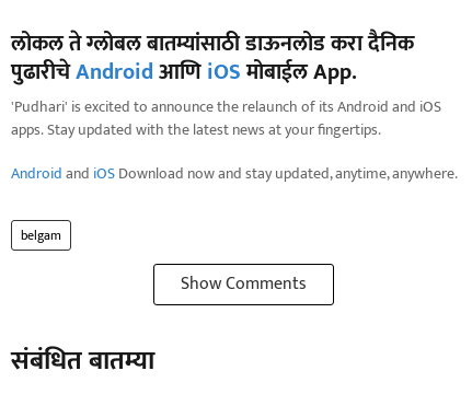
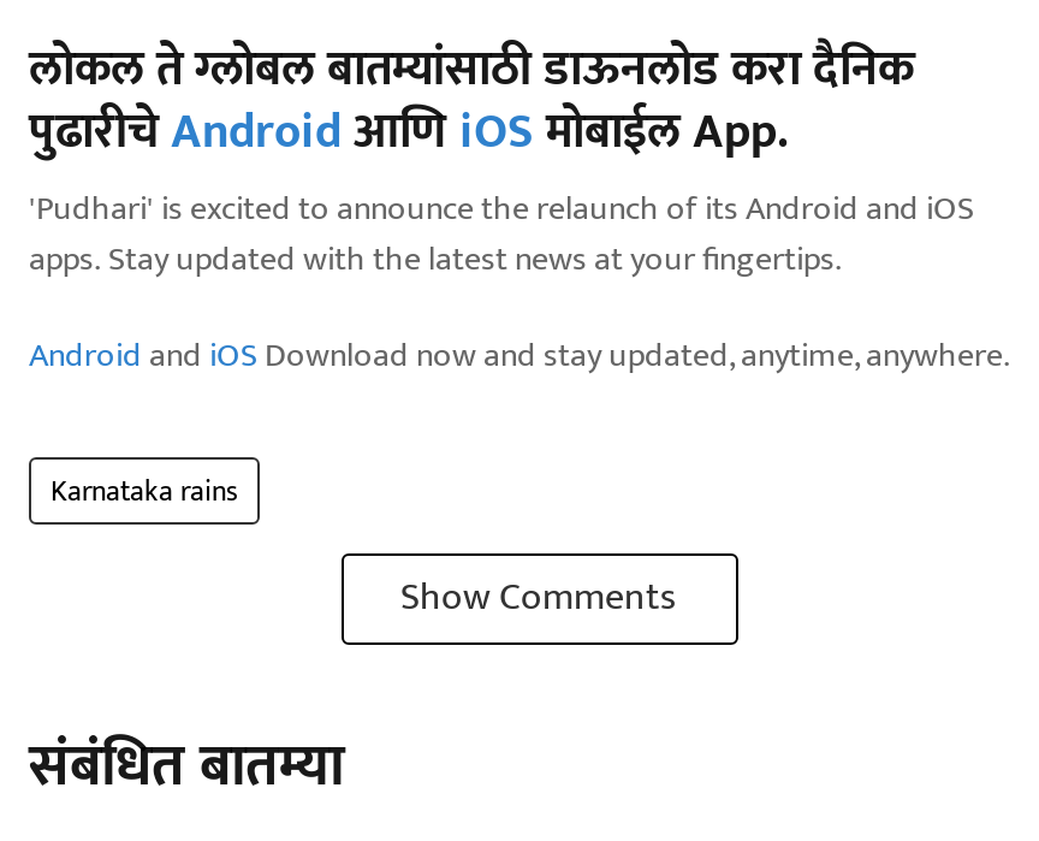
- belgam
+ Karnataka rains
